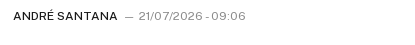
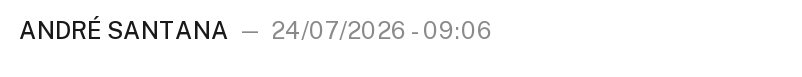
- ANDRÉ SANTANA 21/07/2026 - 09:06
+ ANDRÉ SANTANA 24/07/2026 - 09:06
